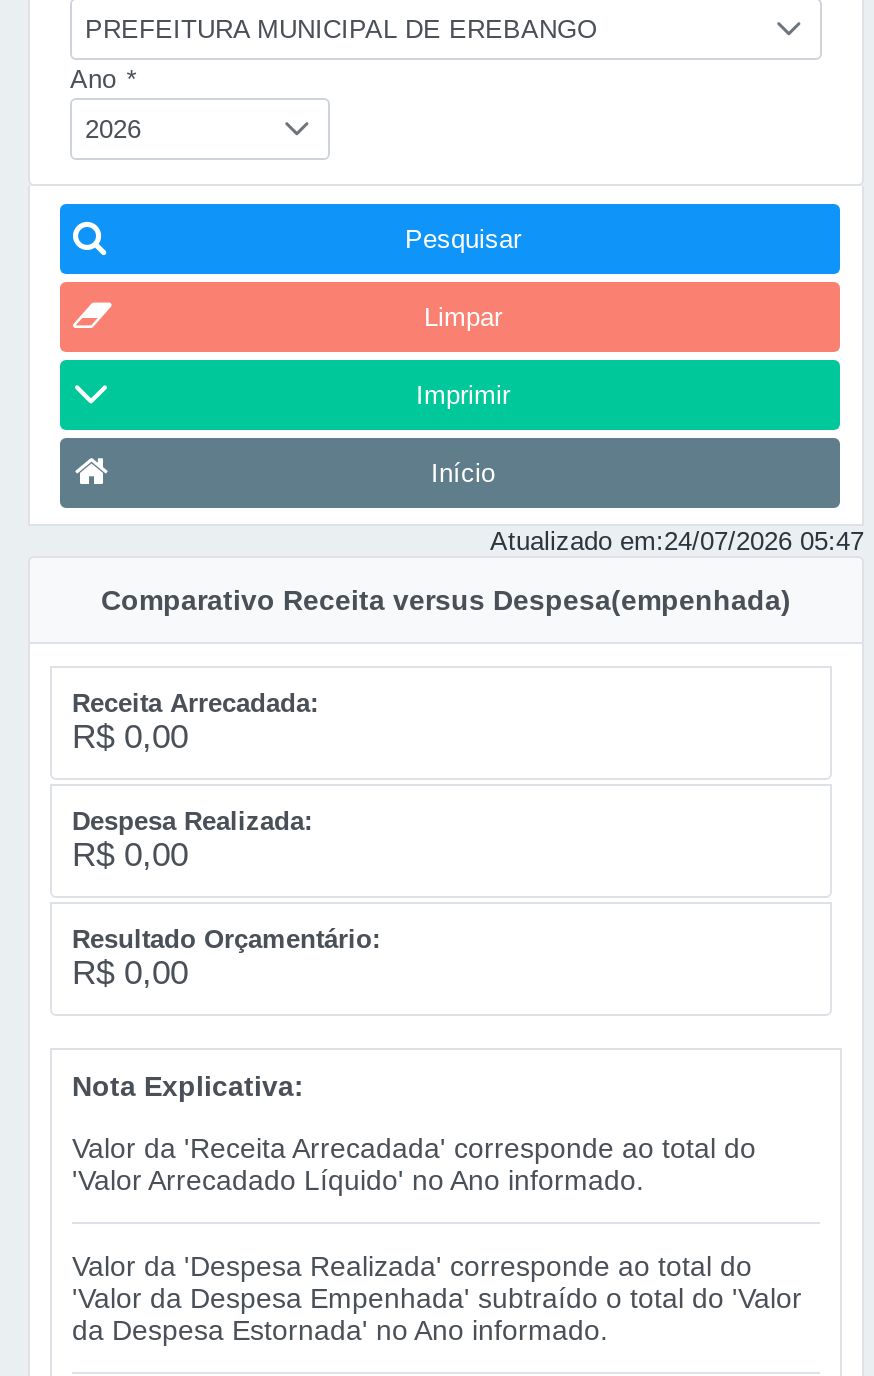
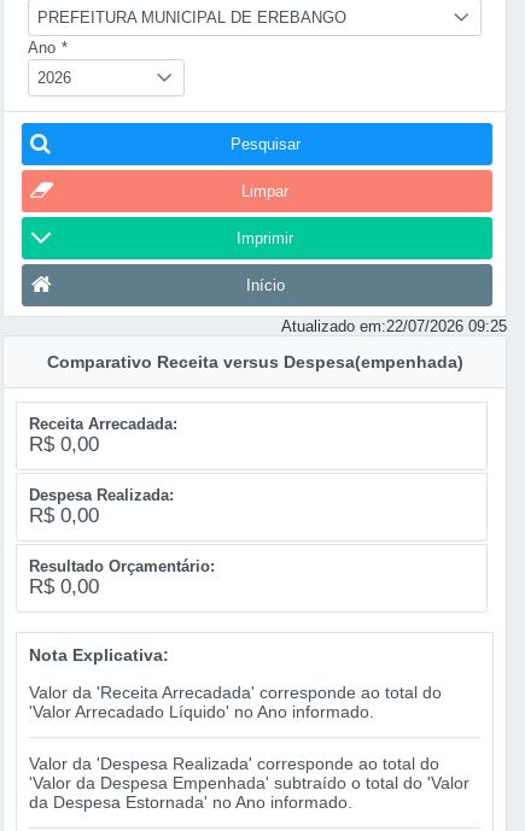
- Atualizado em:24/07/2026 05:47
+ Atualizado em:22/07/2026 09:25
